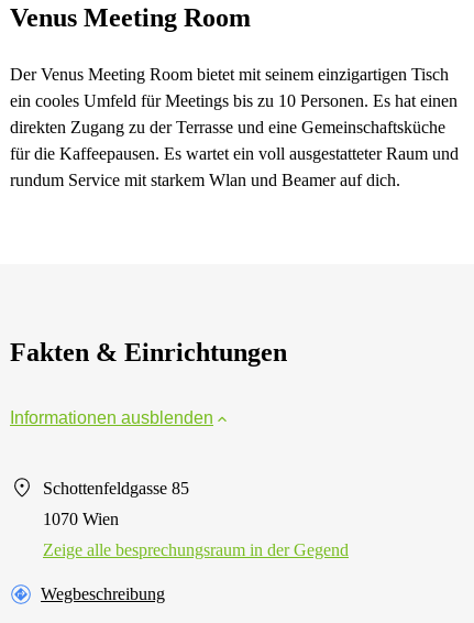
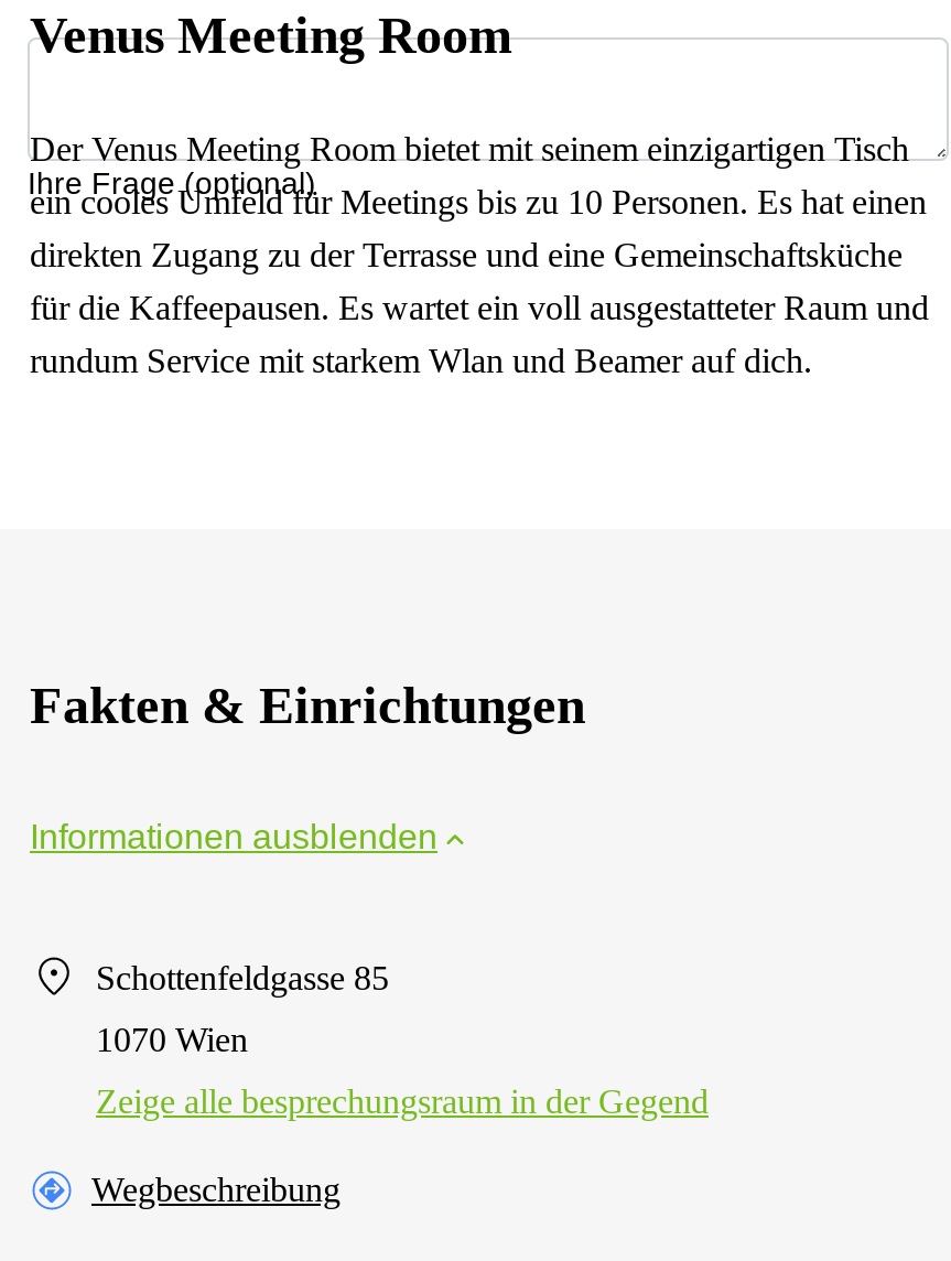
+ Ihre Frage (optional)
